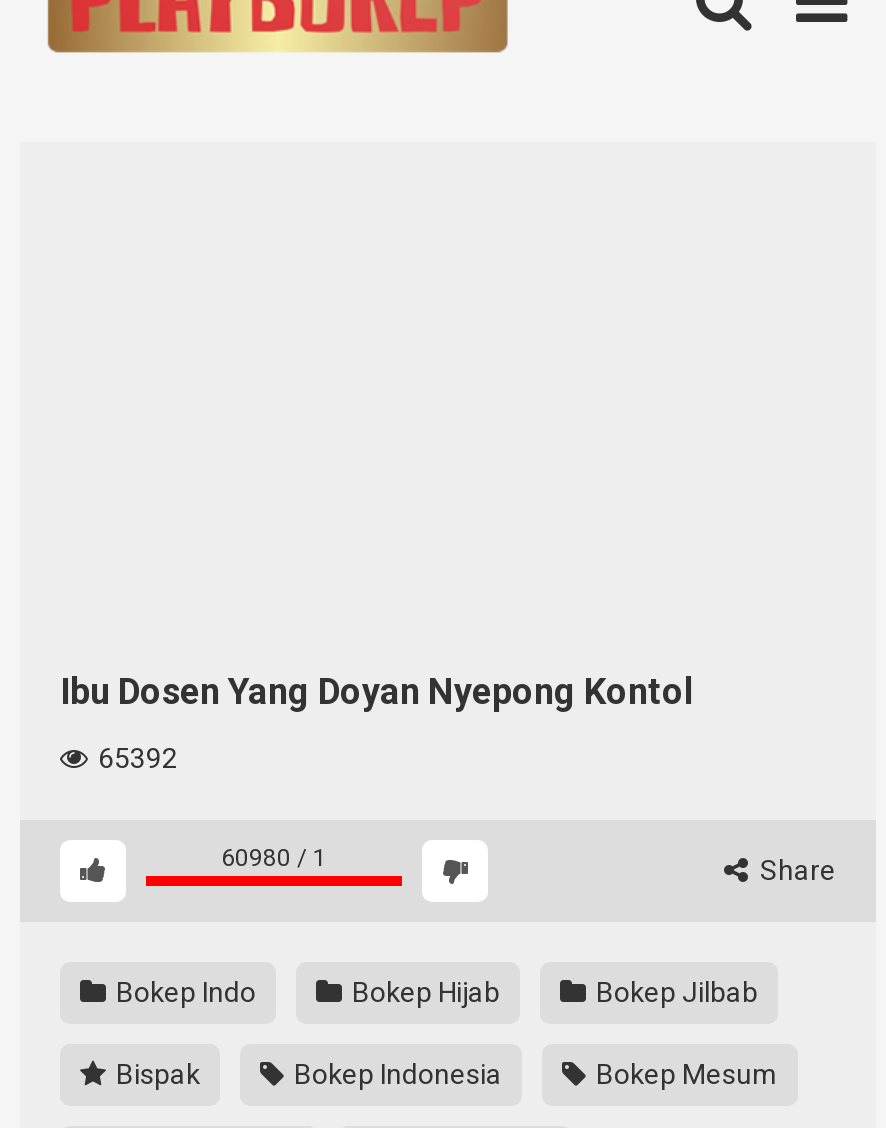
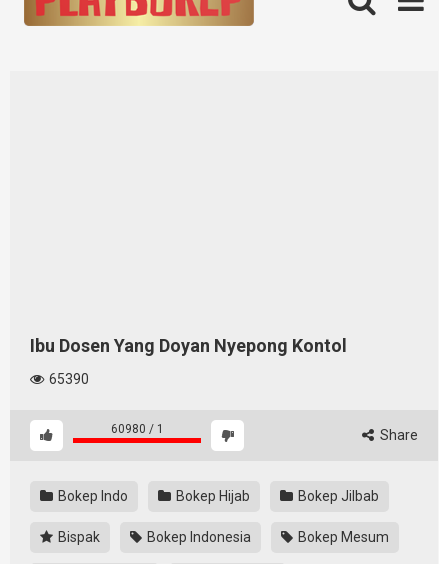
- 65392
+ 65390
